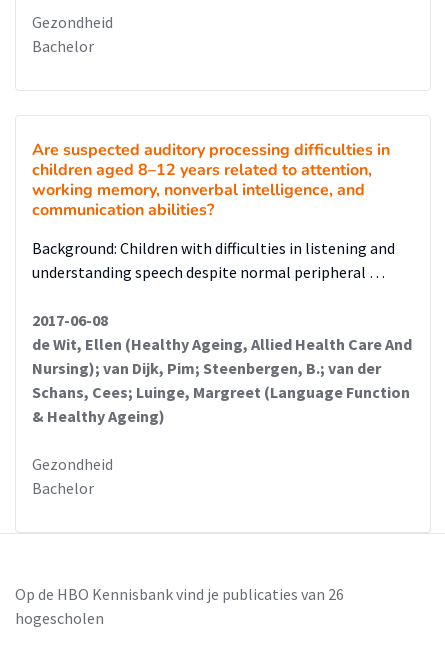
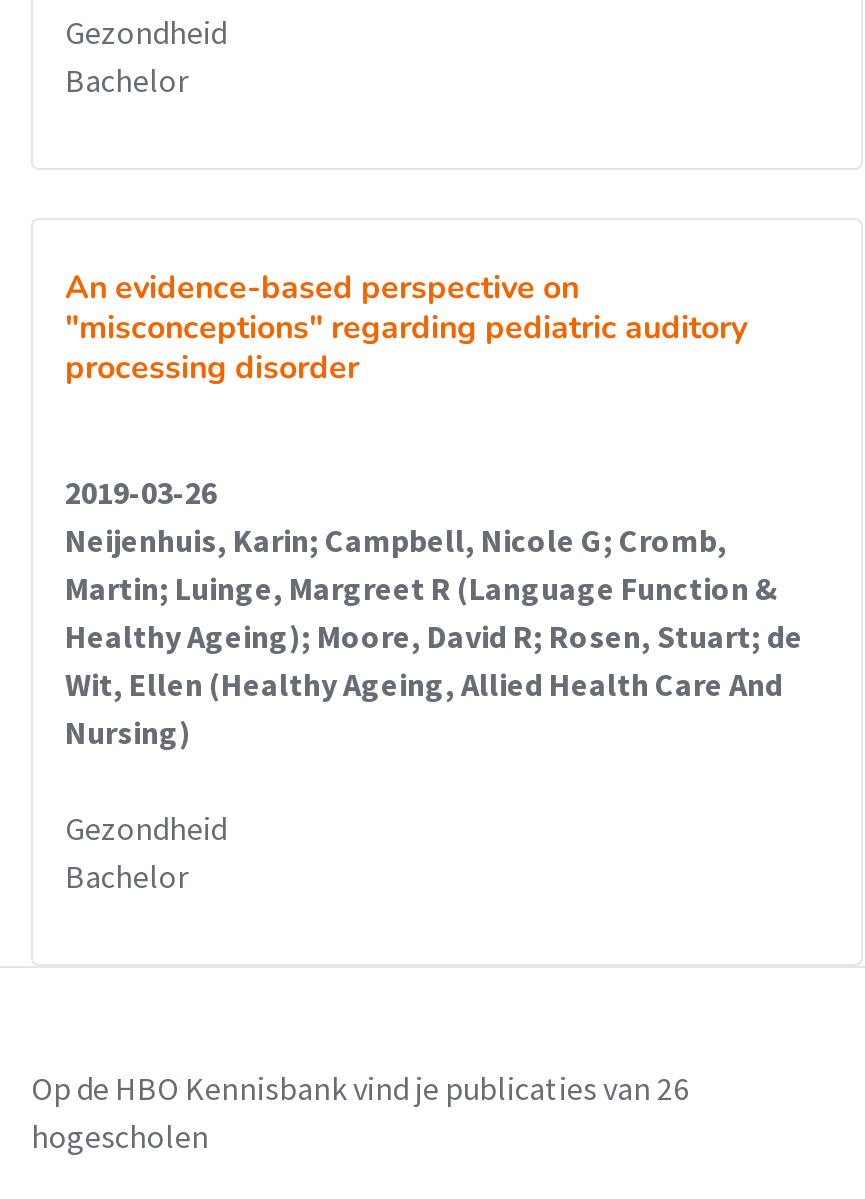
- Are suspected auditory processing difficulties in
- children aged 8–12 years related to attention,
- working memory, nonverbal intelligence, and
- communication abilities?
- Background: Children with difficulties in listening and
- understanding speech despite normal peripheral …
- 2017-06-08
- de Wit, Ellen (Healthy Ageing, Allied Health Care And
- Nursing); van Dijk, Pim; Steenbergen, B.; van der
- Schans, Cees; Luinge, Margreet (Language Function
- & Healthy Ageing)
+ An evidence-based perspective on
+ "misconceptions" regarding pediatric auditory
+ processing disorder
+ 2019-03-26
+ Neijenhuis, Karin; Campbell, Nicole G; Cromb,
+ Martin; Luinge, Margreet R (Language Function &
+ Healthy Ageing); Moore, David R; Rosen, Stuart; de
+ Wit, Ellen (Healthy Ageing, Allied Health Care And
+ Nursing)
